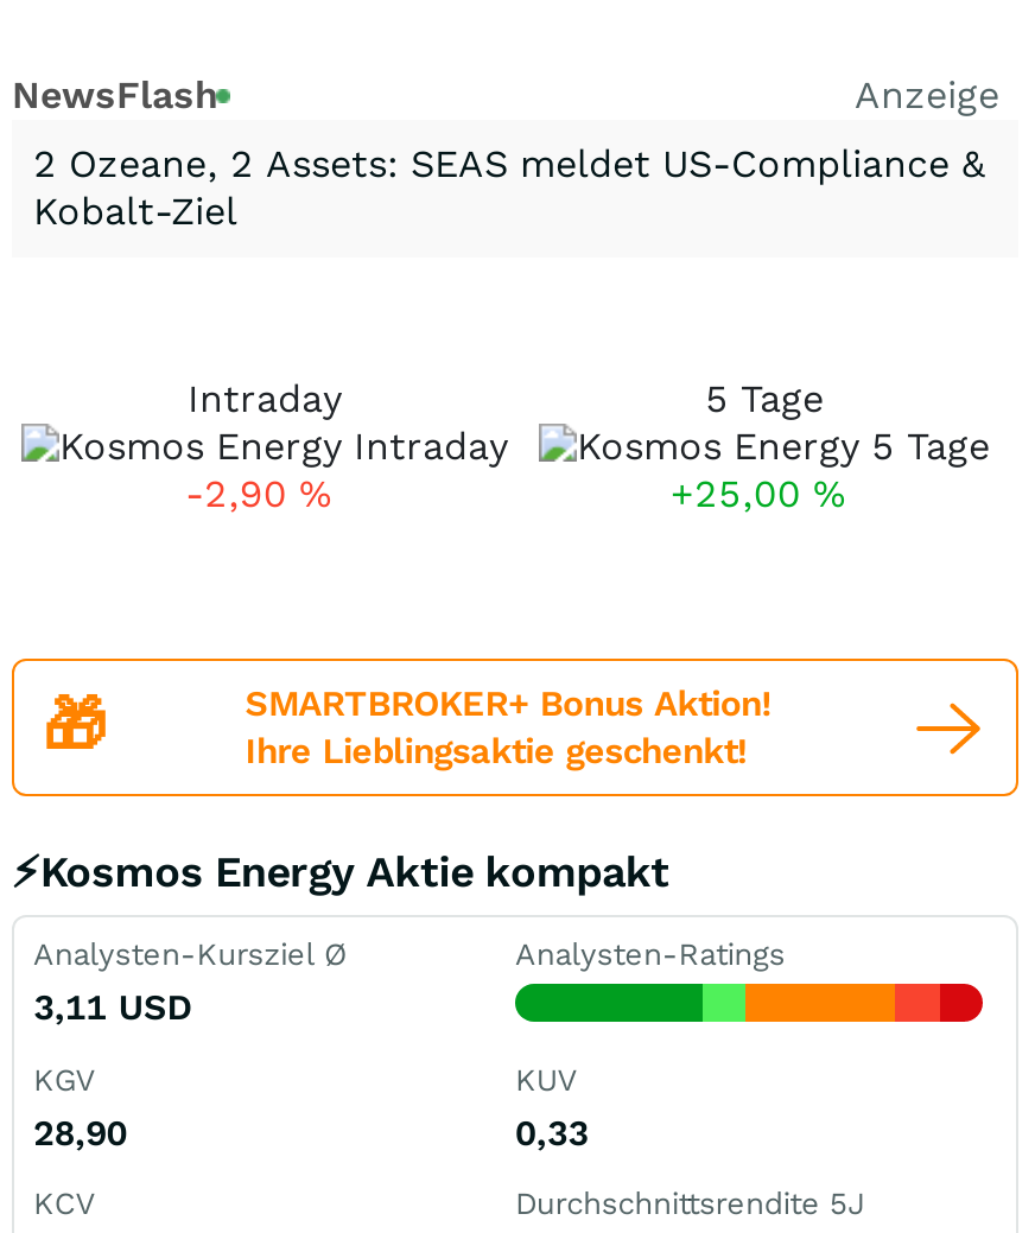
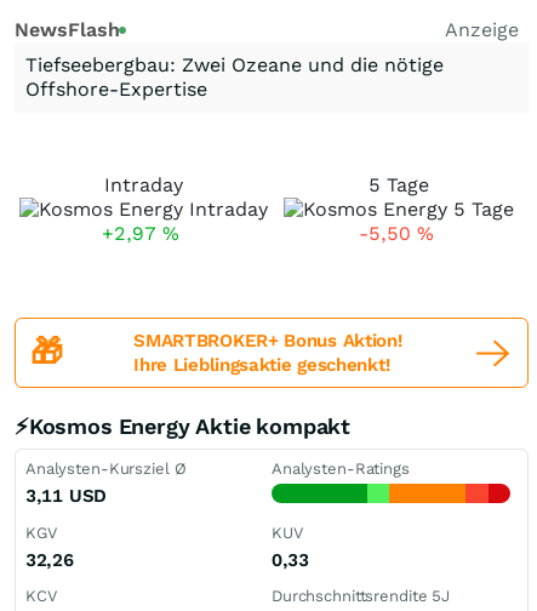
- 2 Ozeane, 2 Assets: SEAS meldet US-Compliance &
- Kobalt-Ziel
+ Tiefseebergbau: Zwei Ozeane und die nötige
+ Offshore-Expertise

- -2,90%
+ +2,97%

- +25,00%
+ -5,50%

- 28,90
+ 32,26
